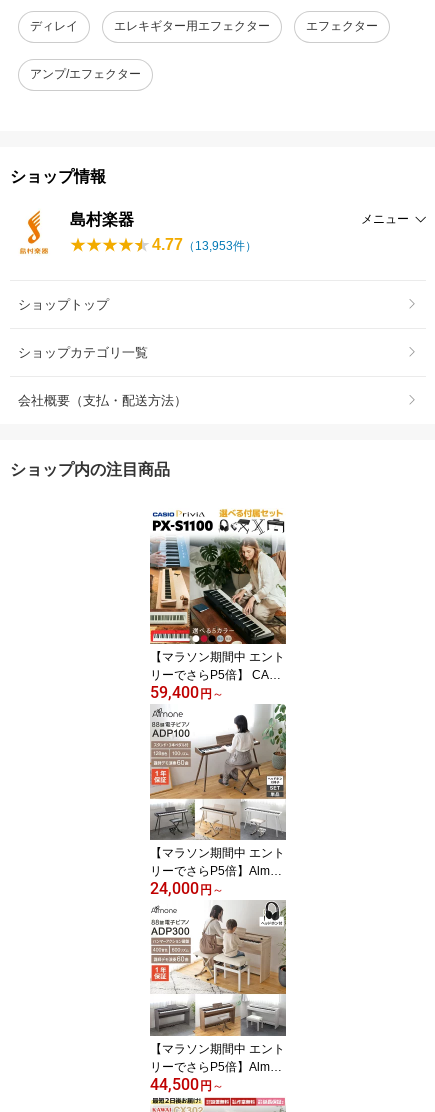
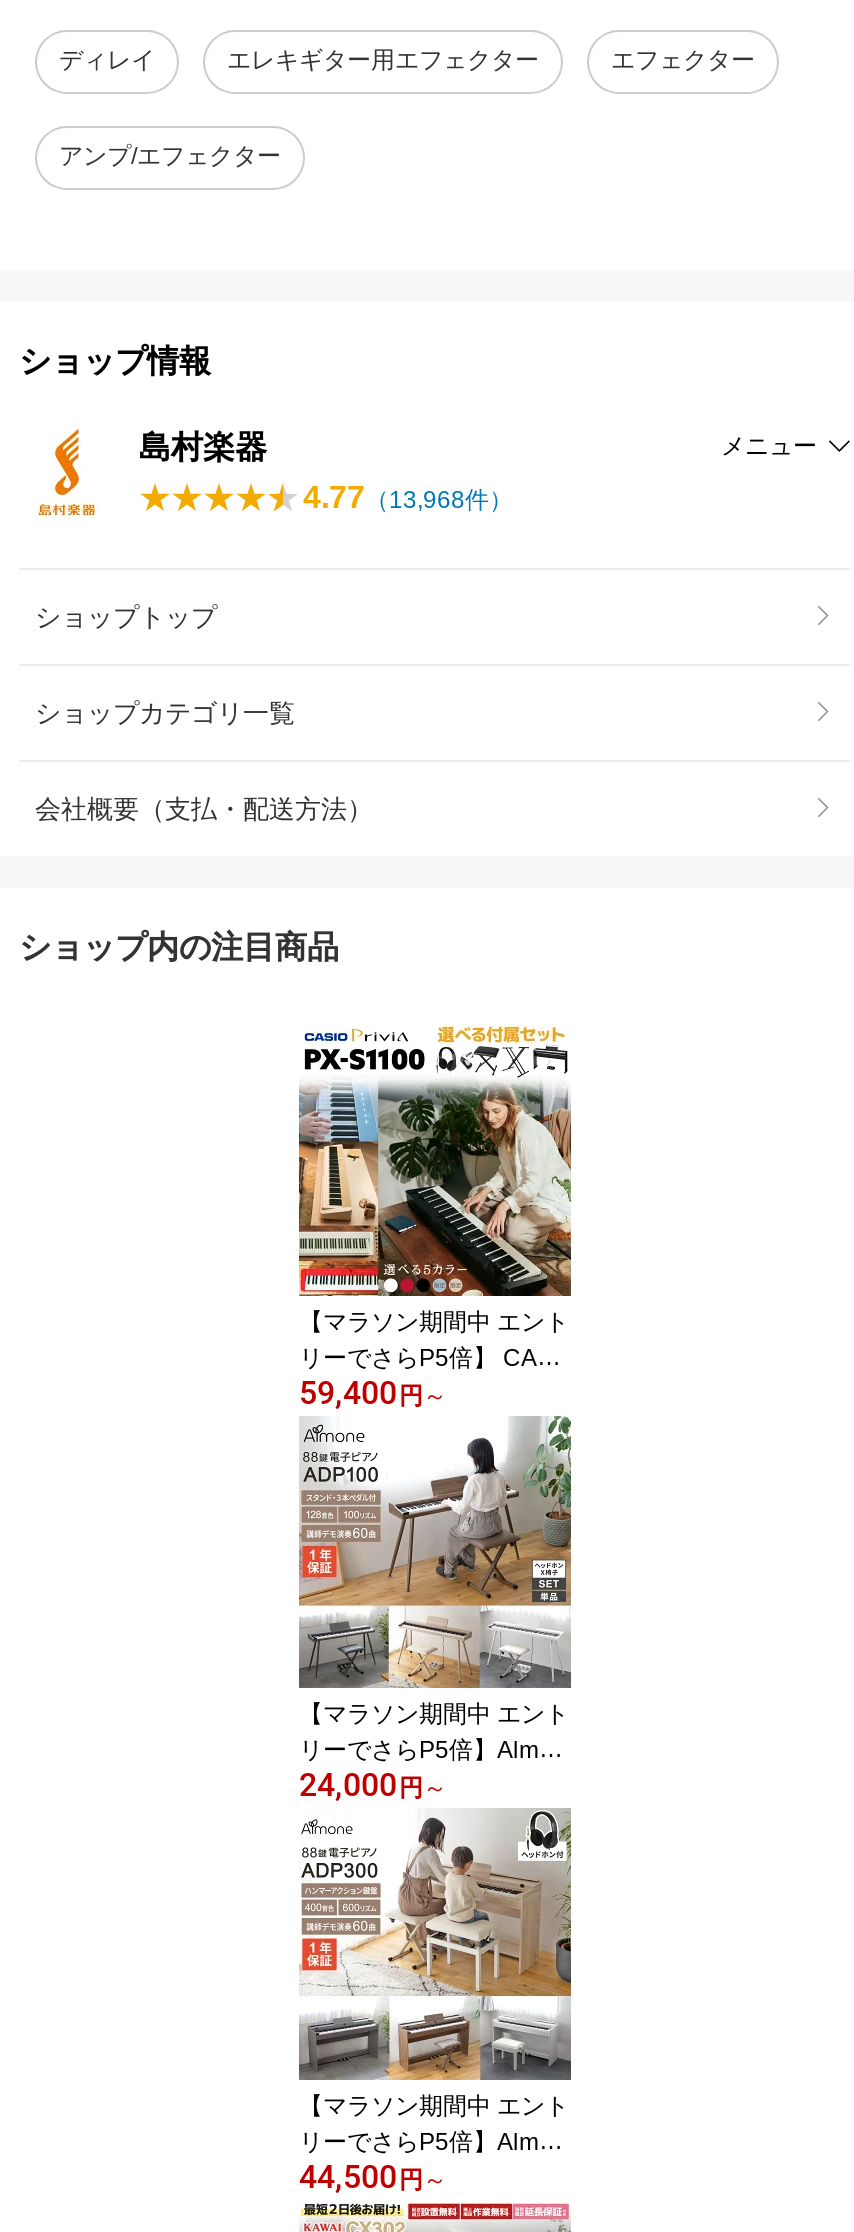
- 4.77（13,953件）
+ 4.77（13,968件）
